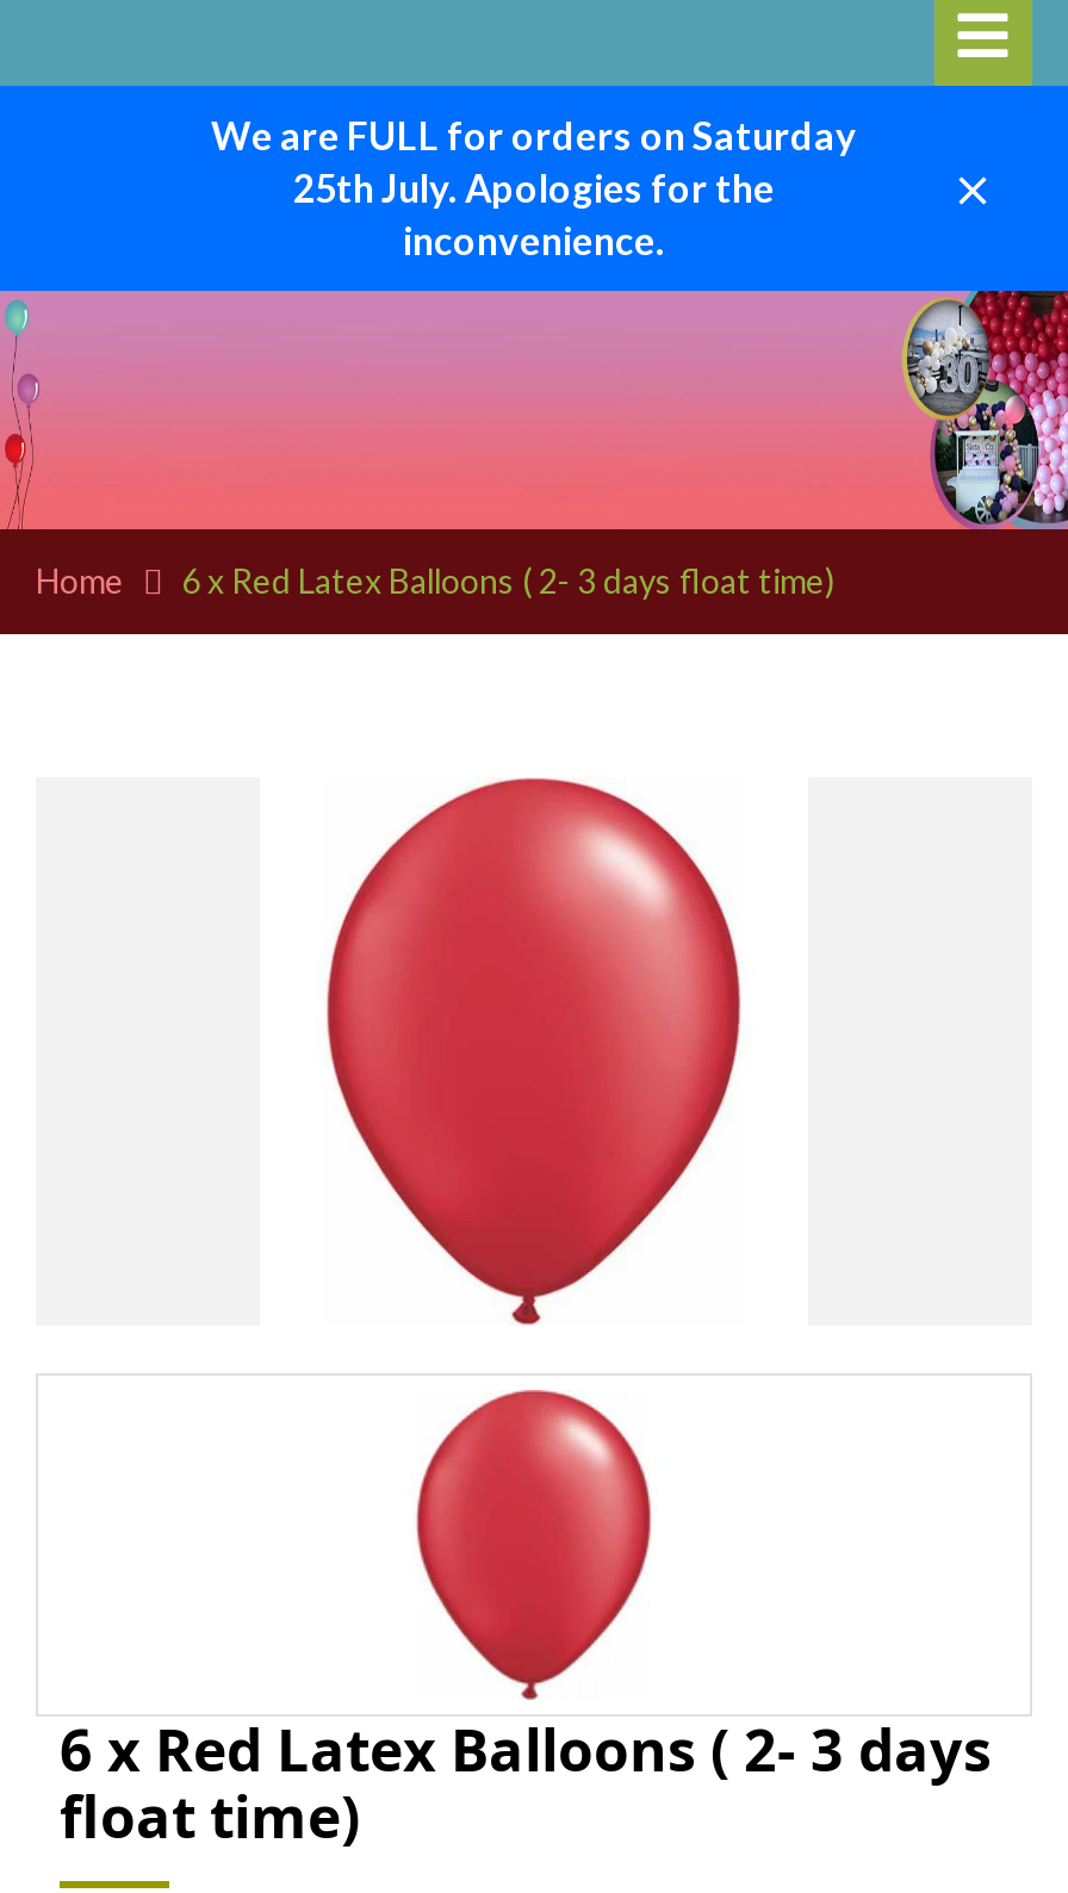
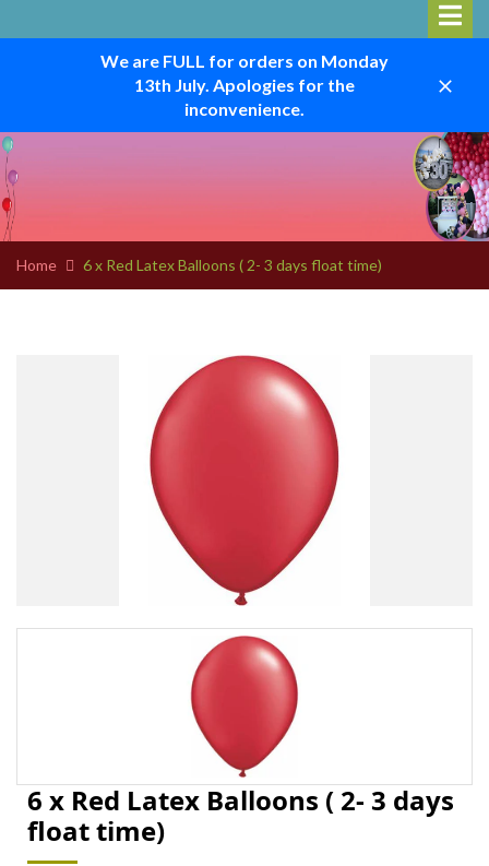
- We are FULL for orders on Saturday
+ We are FULL for orders on Monday

- 25th July. Apologies for the
+ 13th July. Apologies for the
